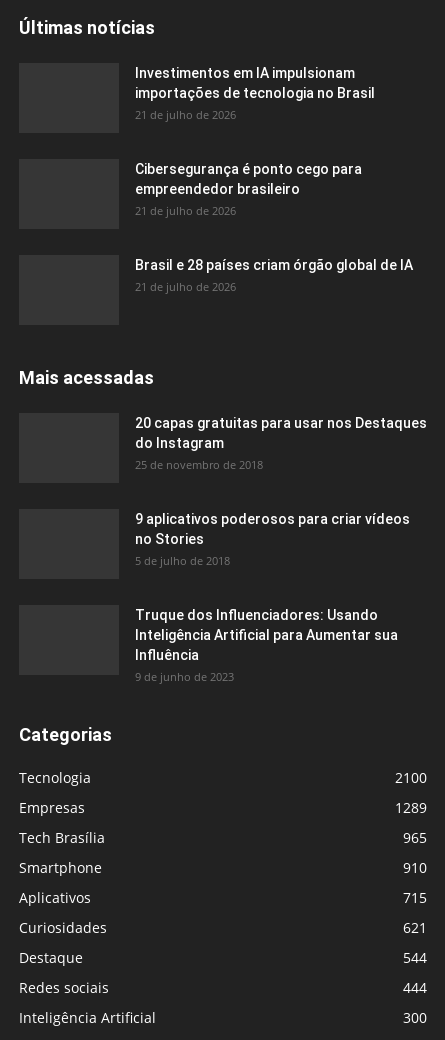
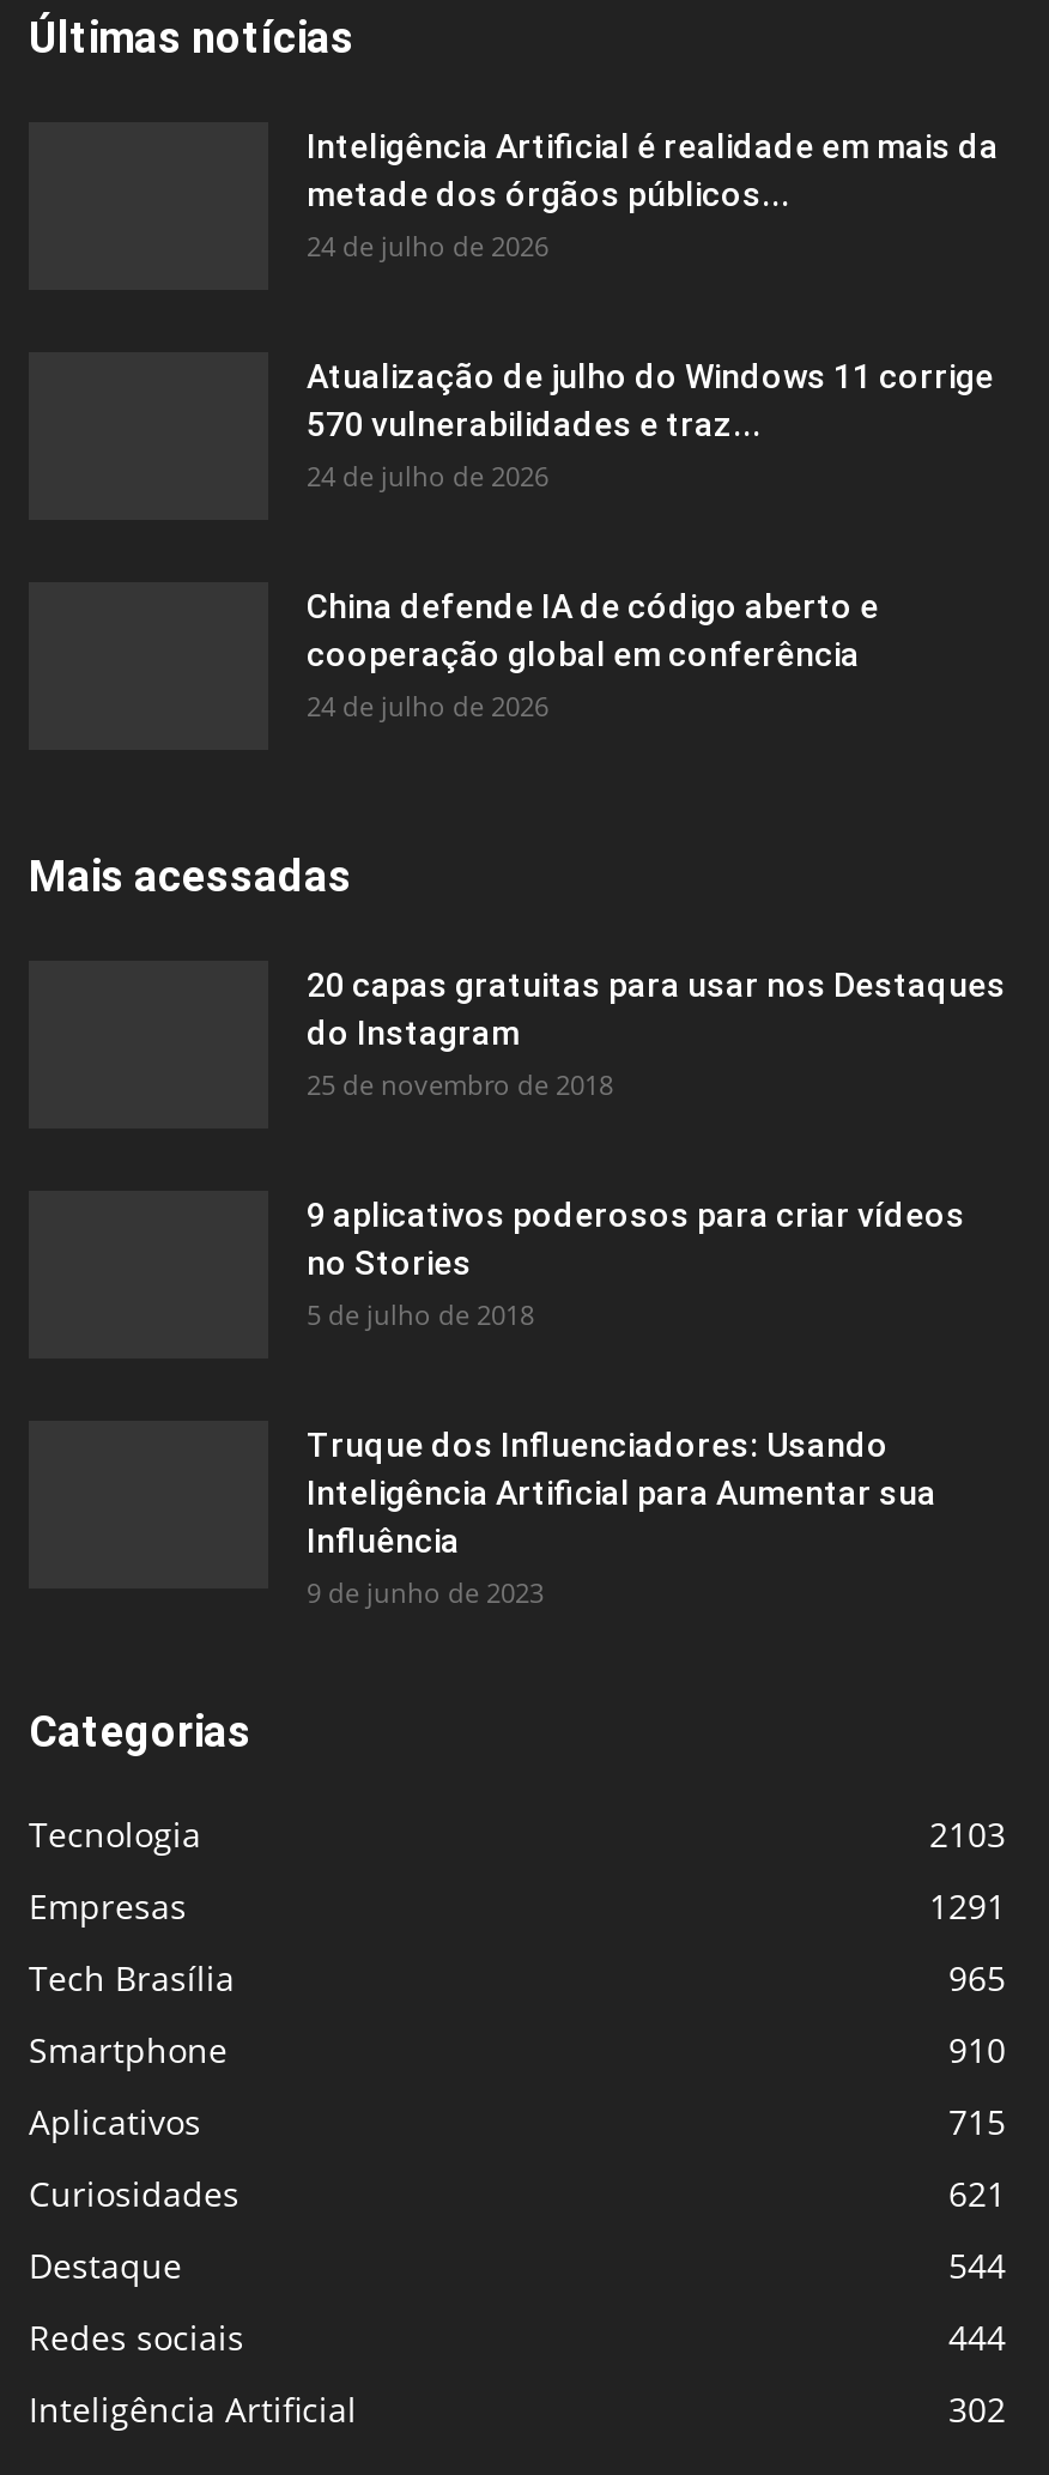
- Investimentos em IA impulsionam
- importações de tecnologia no Brasil
- 21 de julho de 2026
+ Inteligência Artificial é realidade em mais da
+ metade dos órgãos públicos...
+ 24 de julho de 2026

- Cibersegurança é ponto cego para
- empreendedor brasileiro
- 21 de julho de 2026
+ Atualização de julho do Windows 11 corrige
+ 570 vulnerabilidades e traz...
+ 24 de julho de 2026

- Brasil e 28 países criam órgão global de IA
- 21 de julho de 2026
+ China defende IA de código aberto e
+ cooperação global em conferência
+ 24 de julho de 2026

- 2100
+ 2103

- 1289
+ 1291

- 300
+ 302
